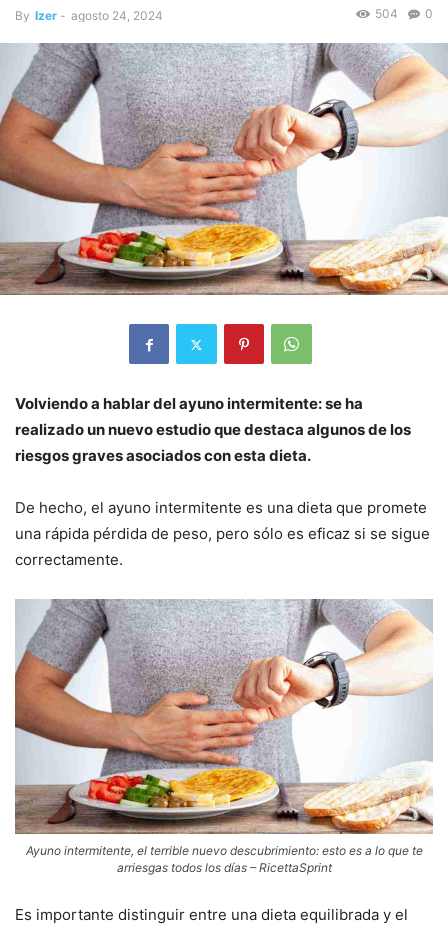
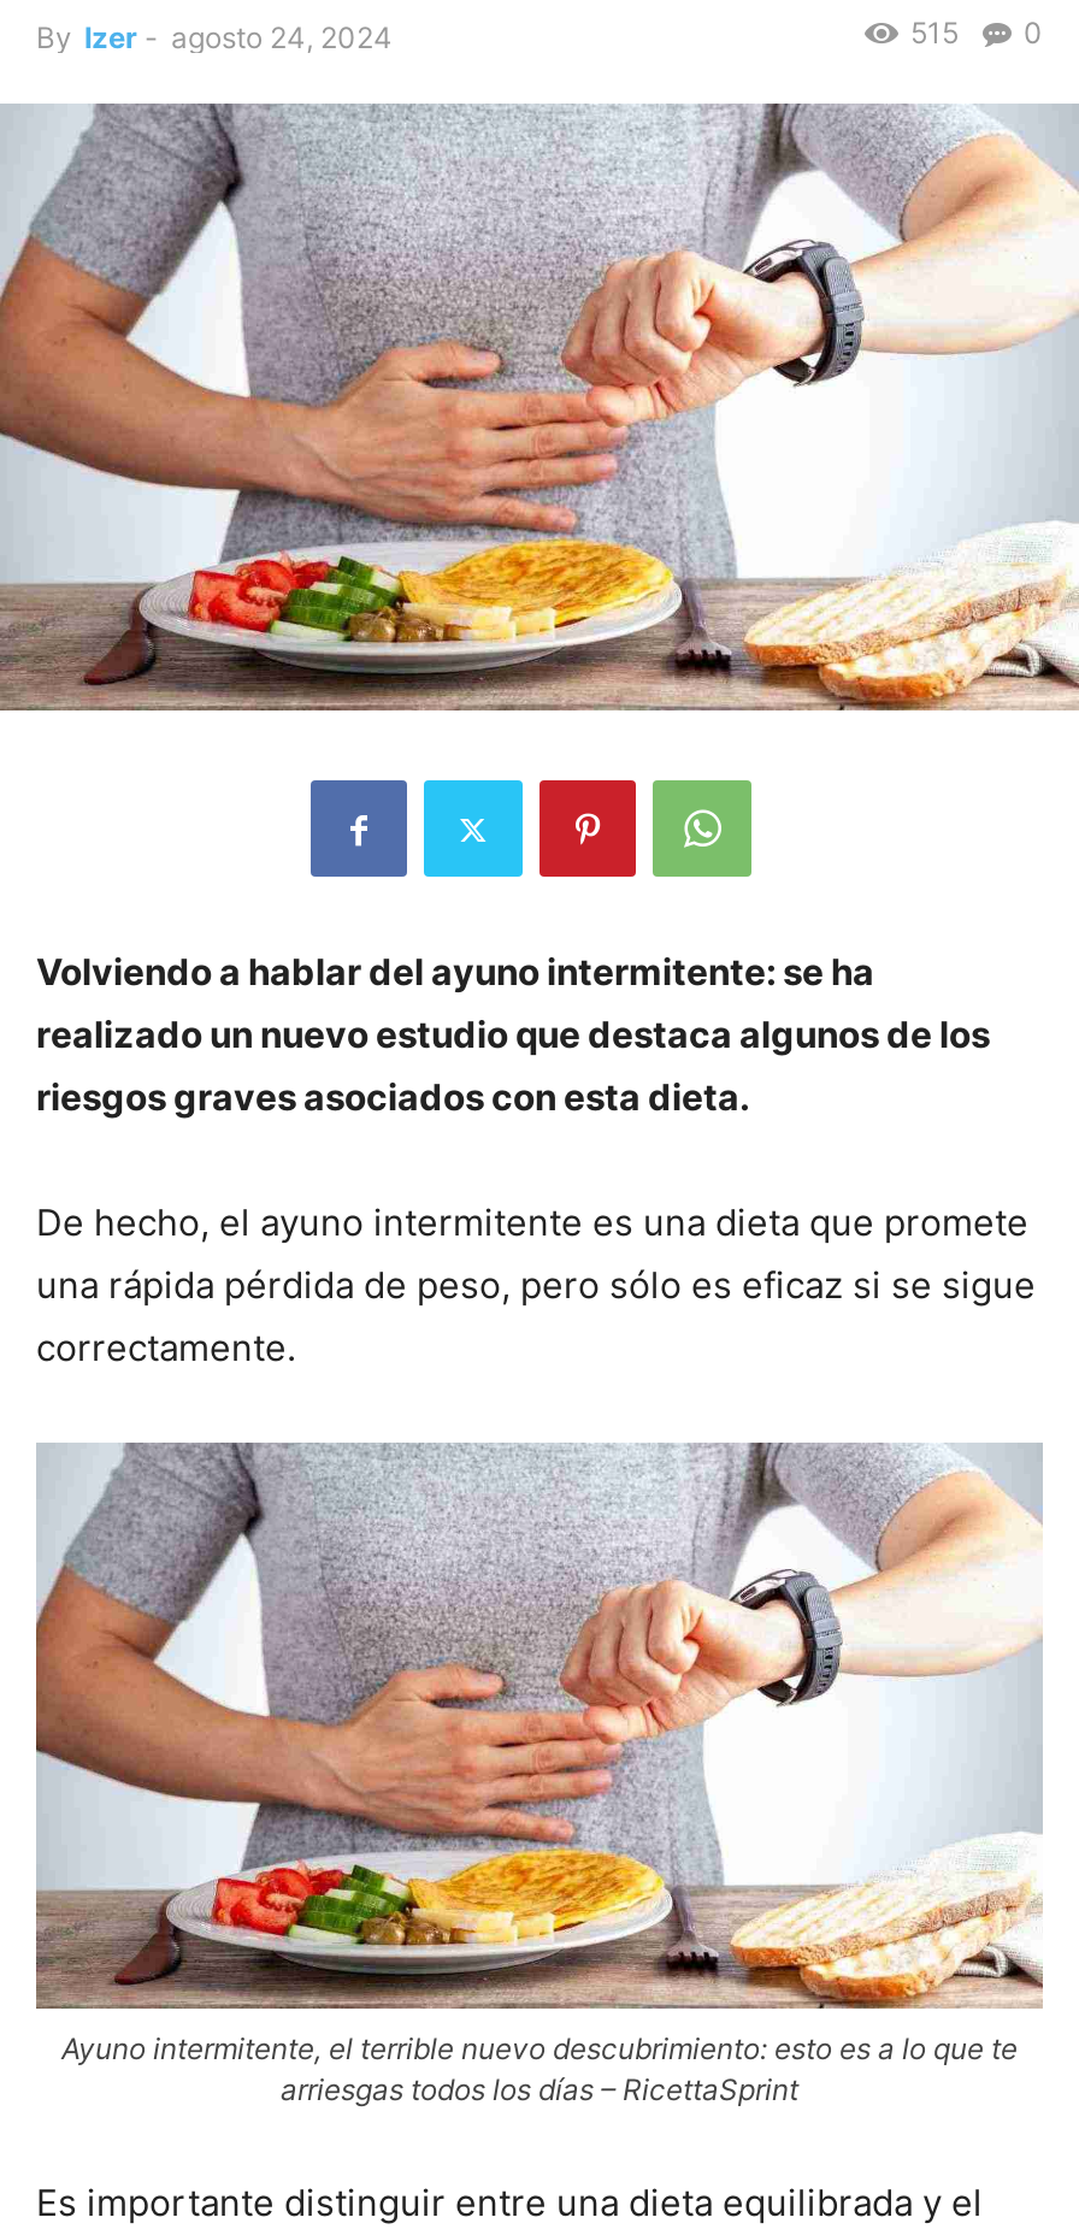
- 504 0
+ 515 0
